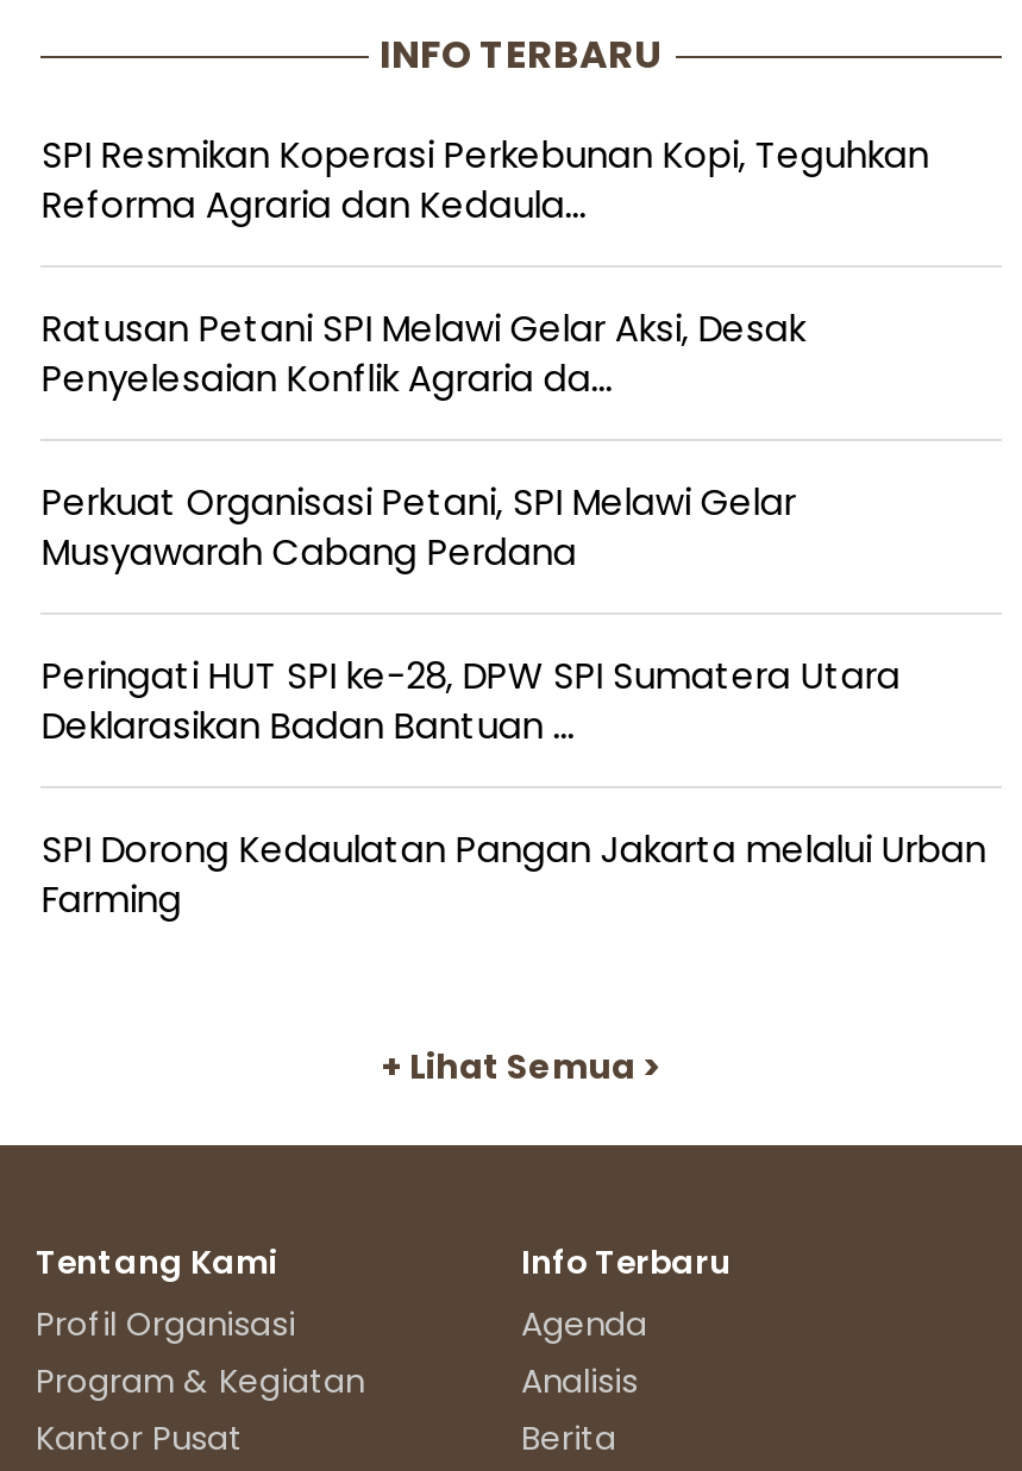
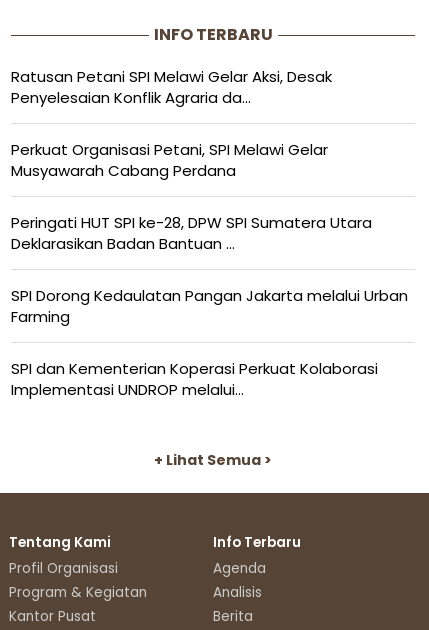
- SPI Resmikan Koperasi Perkebunan Kopi, Teguhkan
- Reforma Agraria dan Kedaula...

moved up: Ratusan Petani SPI Melawi Gelar Aksi, Desak | Penyelesaian Konflik Agraria da... | Perkuat Organisasi Petani, SPI Melawi Gelar | Musyawarah Cabang Perdana | Peringati HUT SPI ke-28, DPW SPI Sumatera Utara | Deklarasikan Badan Bantuan ... | SPI Dorong Kedaulatan Pangan Jakarta melalui Urban | Farming

+ SPI dan Kementerian Koperasi Perkuat Kolaborasi
+ Implementasi UNDROP melalui...
